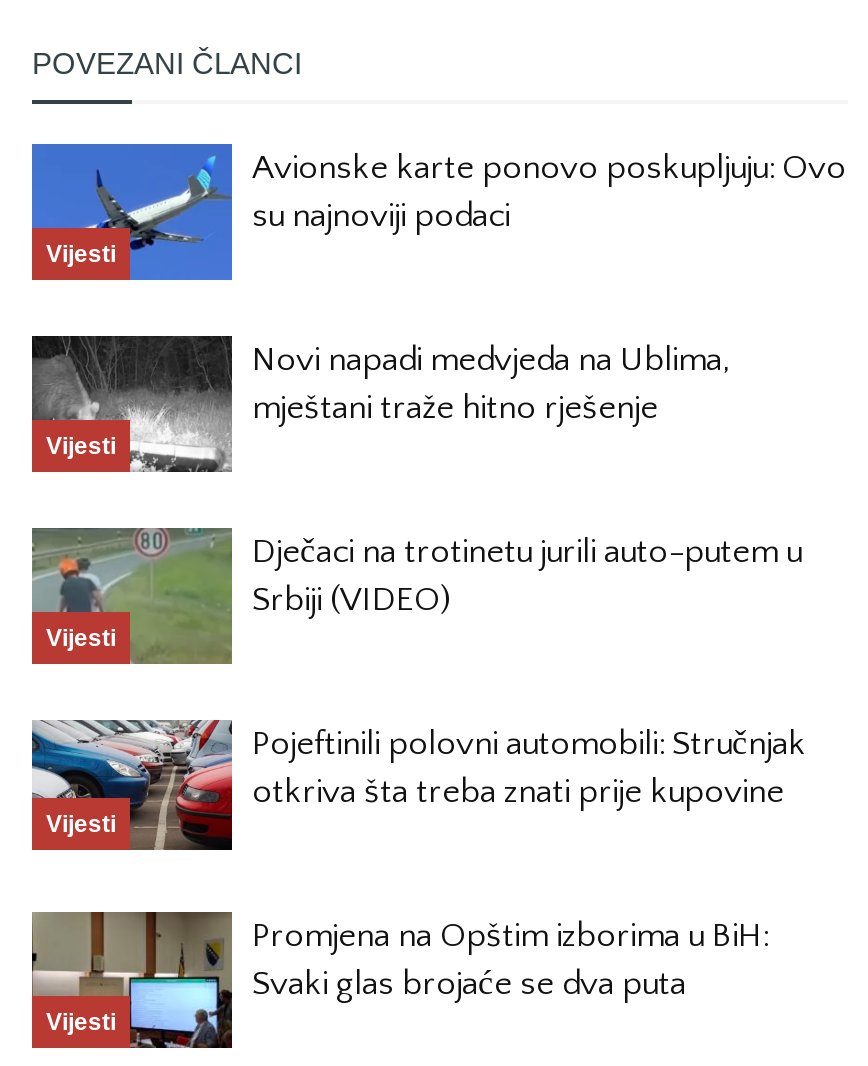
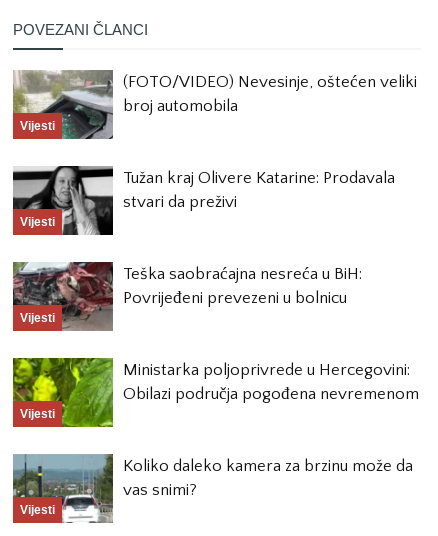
- [image]
- Avionske karte ponovo poskupljuju: Ovo
- su najnoviji podaci
+ [image]
+ (FOTO/VIDEO) Nevesinje, oštećen veliki
+ broj automobila

- [image]
- Novi napadi medvjeda na Ublima,
- mještani traže hitno rješenje
+ [image]
+ Tužan kraj Olivere Katarine: Prodavala
+ stvari da preživi

- [image]
- Dječaci na trotinetu jurili auto-putem u
- Srbiji (VIDEO)
+ [image]
+ Teška saobraćajna nesreća u BiH:
+ Povrijeđeni prevezeni u bolnicu

- [image]
- Pojeftinili polovni automobili: Stručnjak
- otkriva šta treba znati prije kupovine
+ [image]
+ Ministarka poljoprivrede u Hercegovini:
+ Obilazi područja pogođena nevremenom

- [image]
- Promjena na Opštim izborima u BiH:
- Svaki glas brojaće se dva puta
+ [image]
+ Koliko daleko kamera za brzinu može da
+ vas snimi?
